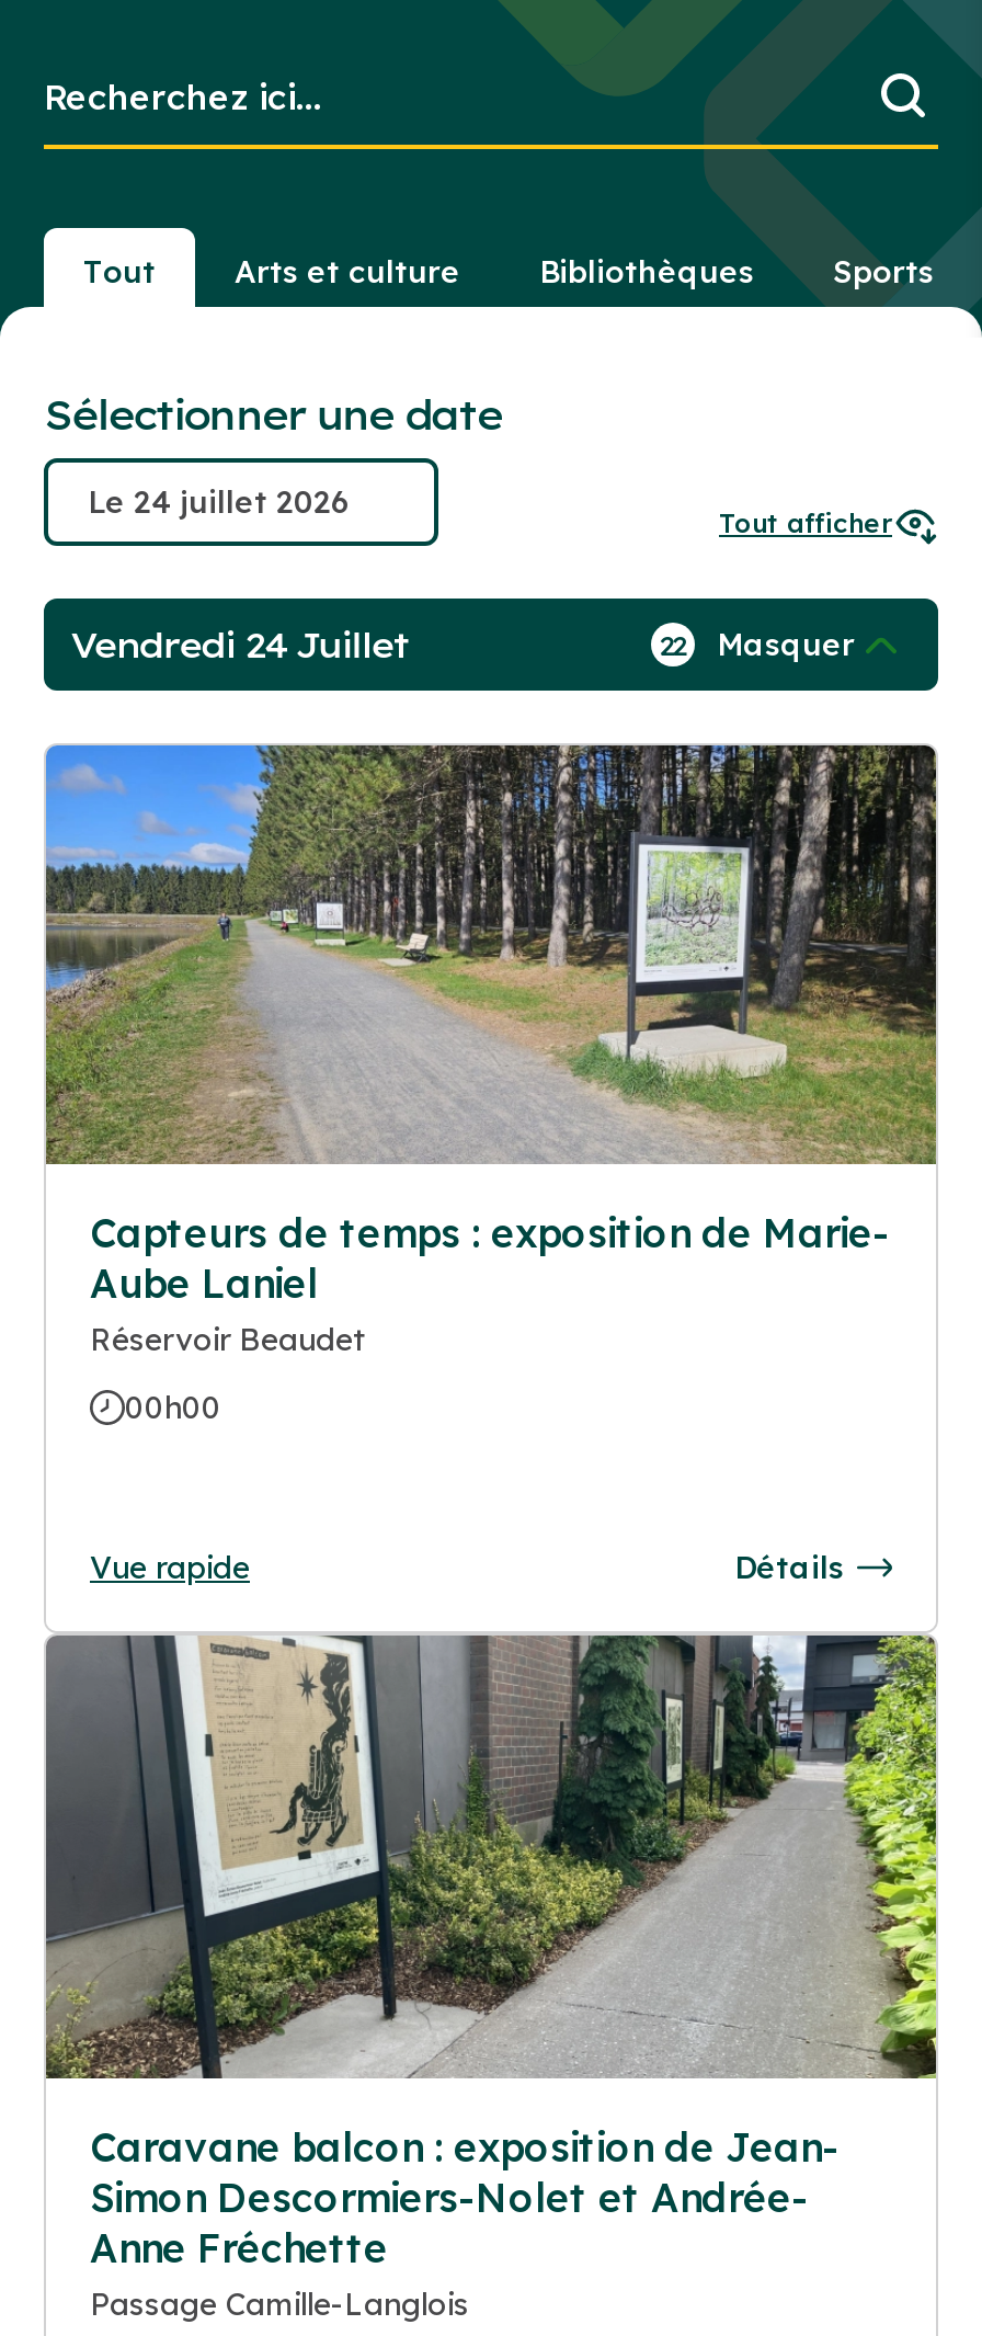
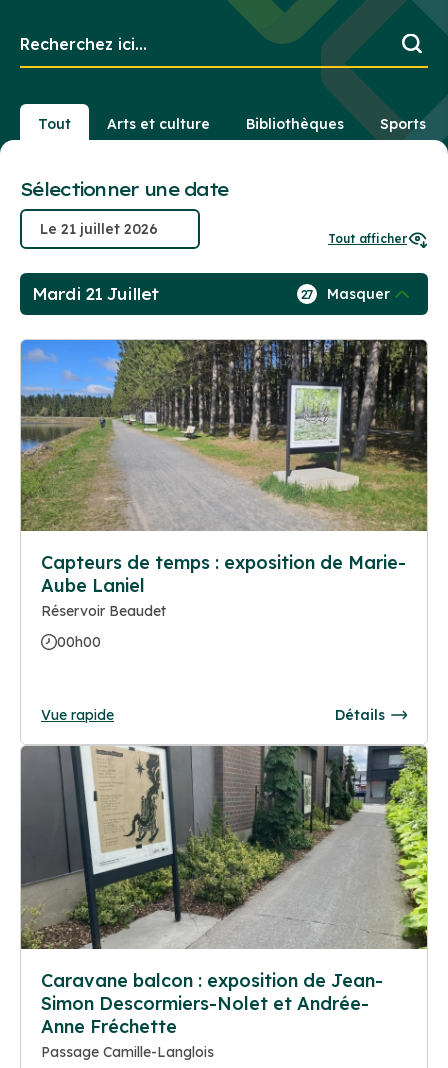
- Vendredi 24 Juillet
+ Mardi 21 Juillet

- 22 Masquer
+ 27 Masquer
